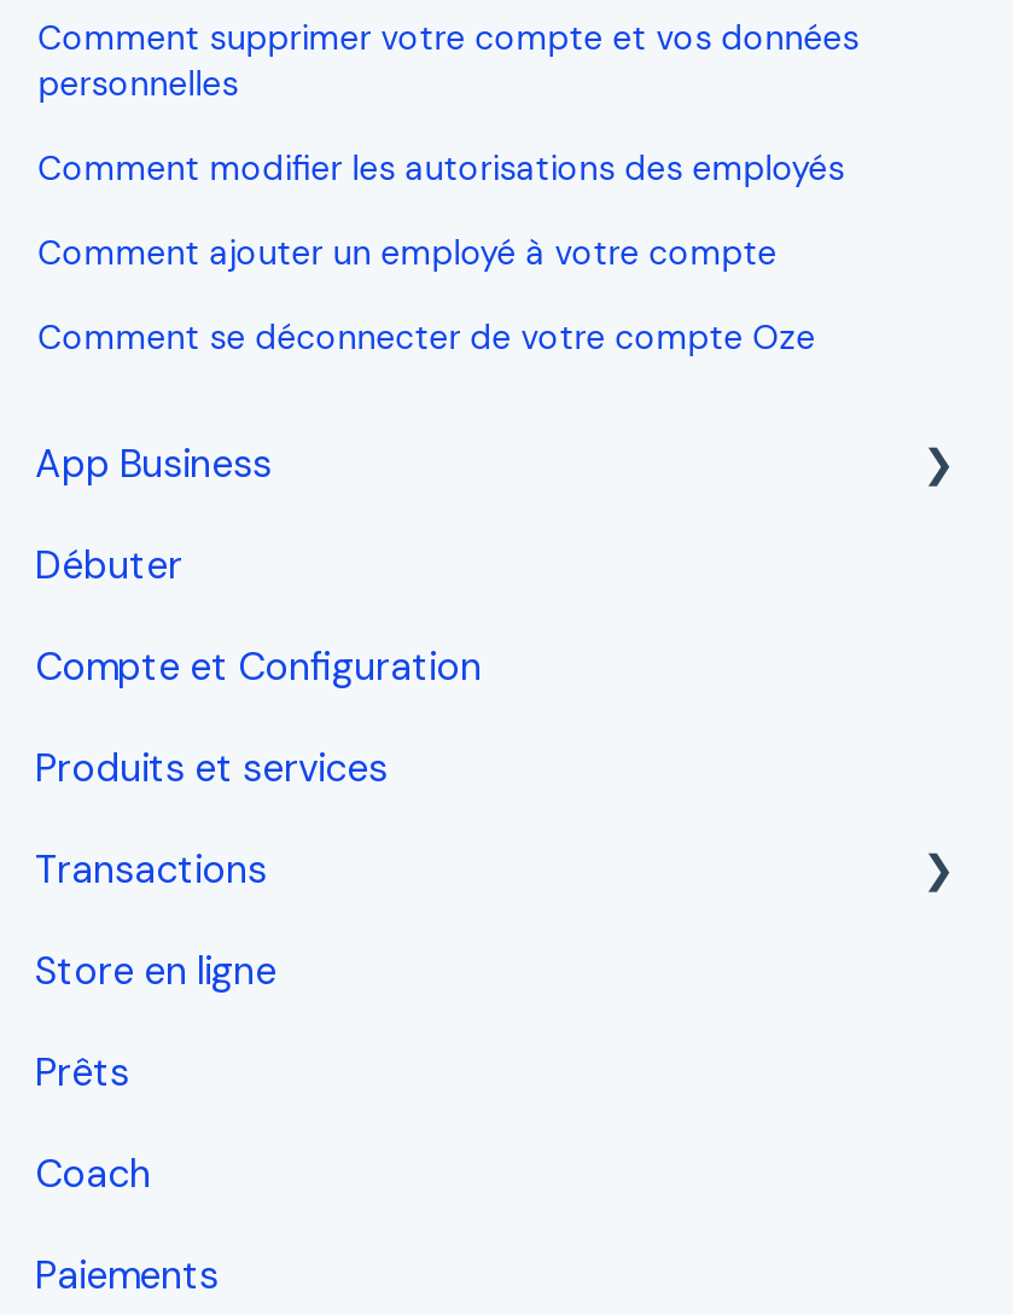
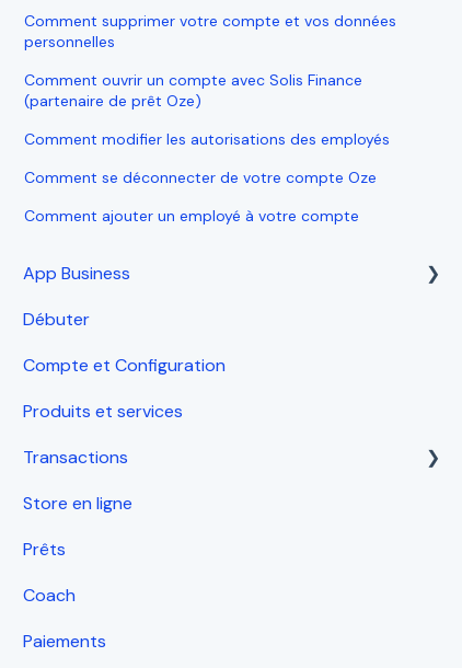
+ Comment ouvrir un compte avec Solis Finance
+ (partenaire de prêt Oze)

moved down: Comment ajouter un employé à votre compte
